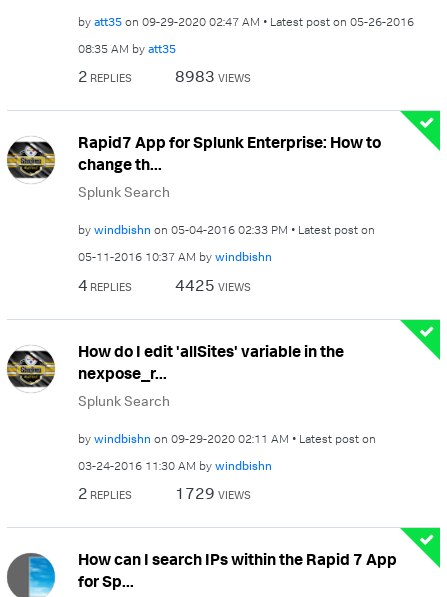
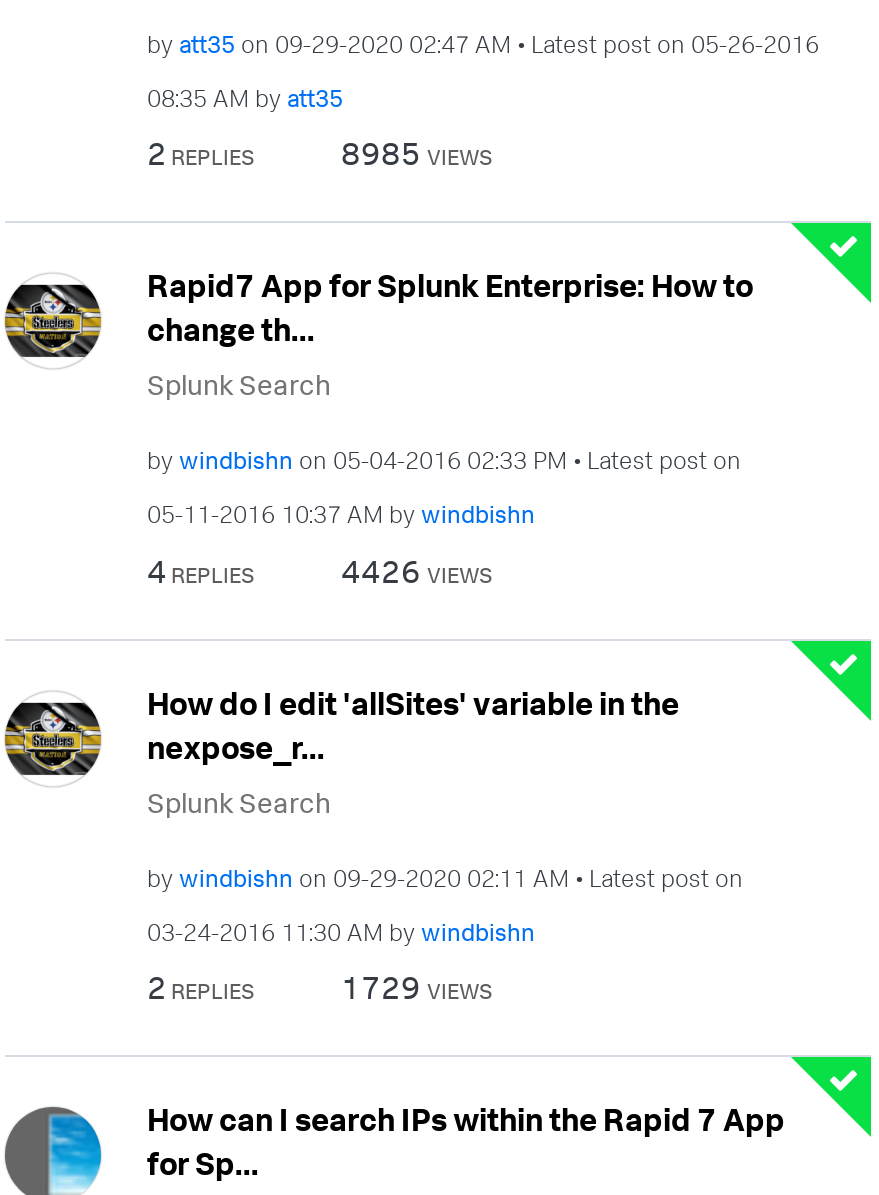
- 8983 VIEWS
+ 8985 VIEWS

- 4425 VIEWS
+ 4426 VIEWS
